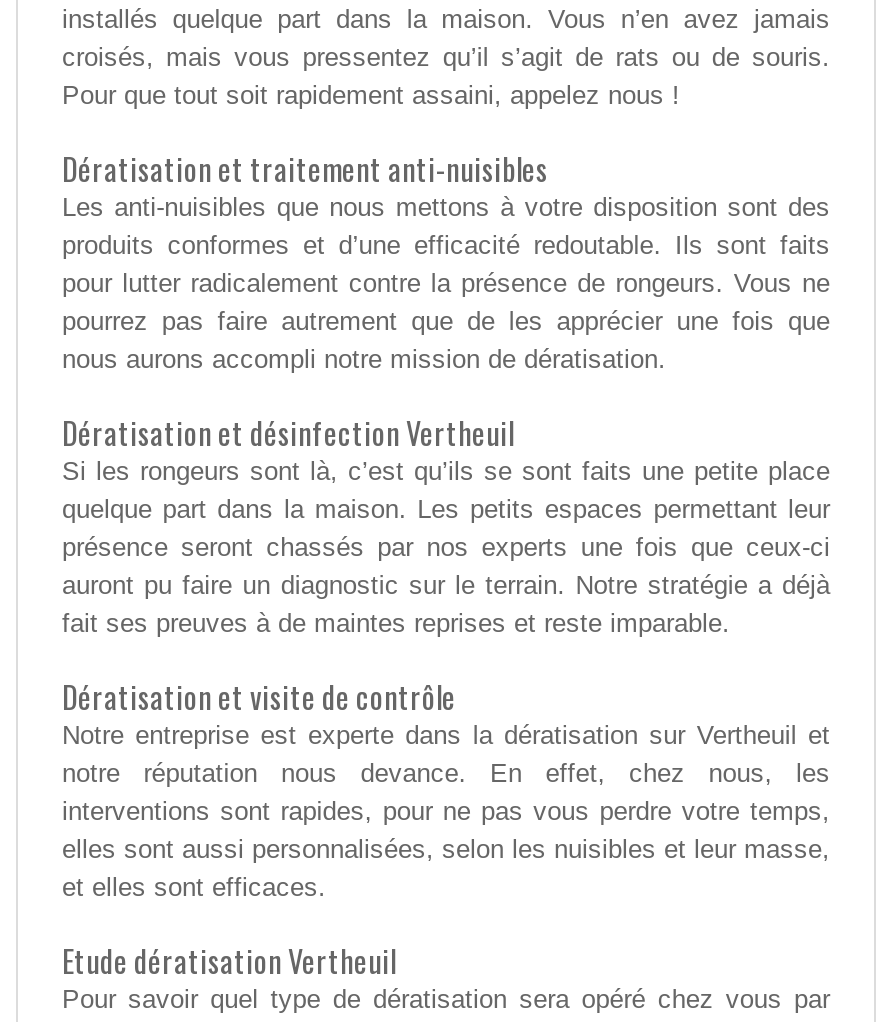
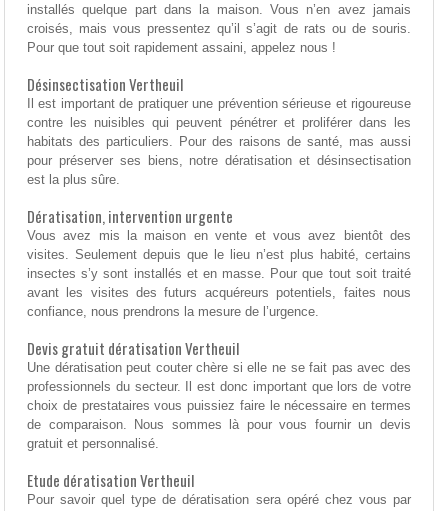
- Dératisation et traitement anti-nuisibles
- Les anti-nuisibles que nous mettons à votre disposition sont des
- produits conformes et d’une efficacité redoutable. Ils sont faits
- pour lutter radicalement contre la présence de rongeurs. Vous ne
- pourrez pas faire autrement que de les apprécier une fois que
- nous aurons accompli notre mission de dératisation.
+ Désinsectisation Vertheuil
+ Il est important de pratiquer une prévention sérieuse et rigoureuse
+ contre les nuisibles qui peuvent pénétrer et proliférer dans les
+ habitats des particuliers. Pour des raisons de santé, mas aussi
+ pour préserver ses biens, notre dératisation et désinsectisation
+ est la plus sûre.

- Dératisation et désinfection Vertheuil
- Si les rongeurs sont là, c’est qu’ils se sont faits une petite place
- quelque part dans la maison. Les petits espaces permettant leur
- présence seront chassés par nos experts une fois que ceux-ci
- auront pu faire un diagnostic sur le terrain. Notre stratégie a déjà
- fait ses preuves à de maintes reprises et reste imparable.
+ Dératisation, intervention urgente
+ Vous avez mis la maison en vente et vous avez bientôt des
+ visites. Seulement depuis que le lieu n’est plus habité, certains
+ insectes s’y sont installés et en masse. Pour que tout soit traité
+ avant les visites des futurs acquéreurs potentiels, faites nous
+ confiance, nous prendrons la mesure de l’urgence.

- Dératisation et visite de contrôle
- Notre entreprise est experte dans la dératisation sur Vertheuil et
- notre réputation nous devance. En effet, chez nous, les
- interventions sont rapides, pour ne pas vous perdre votre temps,
- elles sont aussi personnalisées, selon les nuisibles et leur masse,
- et elles sont efficaces.
+ Devis gratuit dératisation Vertheuil
+ Une dératisation peut couter chère si elle ne se fait pas avec des
+ professionnels du secteur. Il est donc important que lors de votre
+ choix de prestataires vous puissiez faire le nécessaire en termes
+ de comparaison. Nous sommes là pour vous fournir un devis
+ gratuit et personnalisé.
